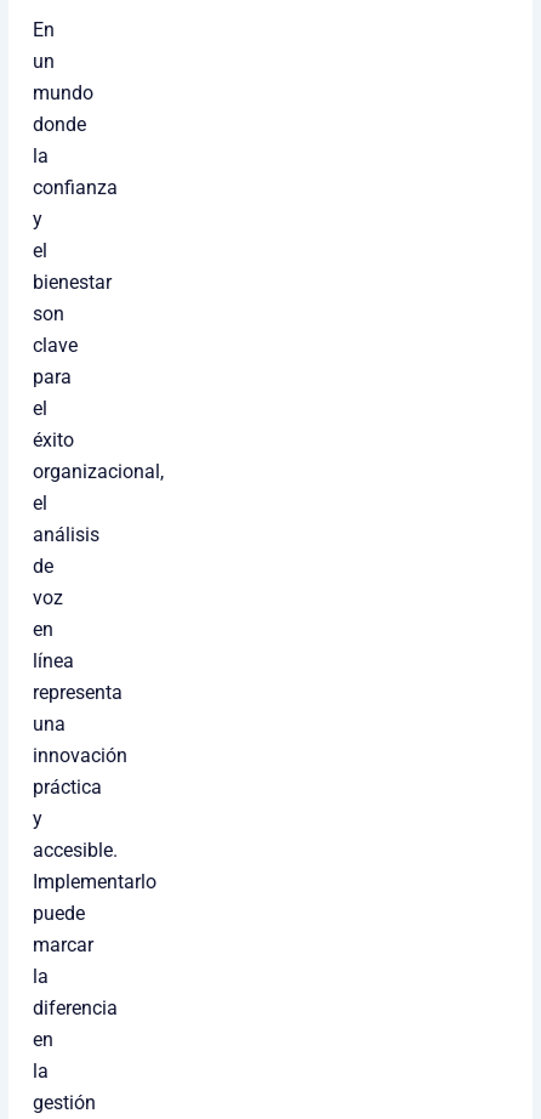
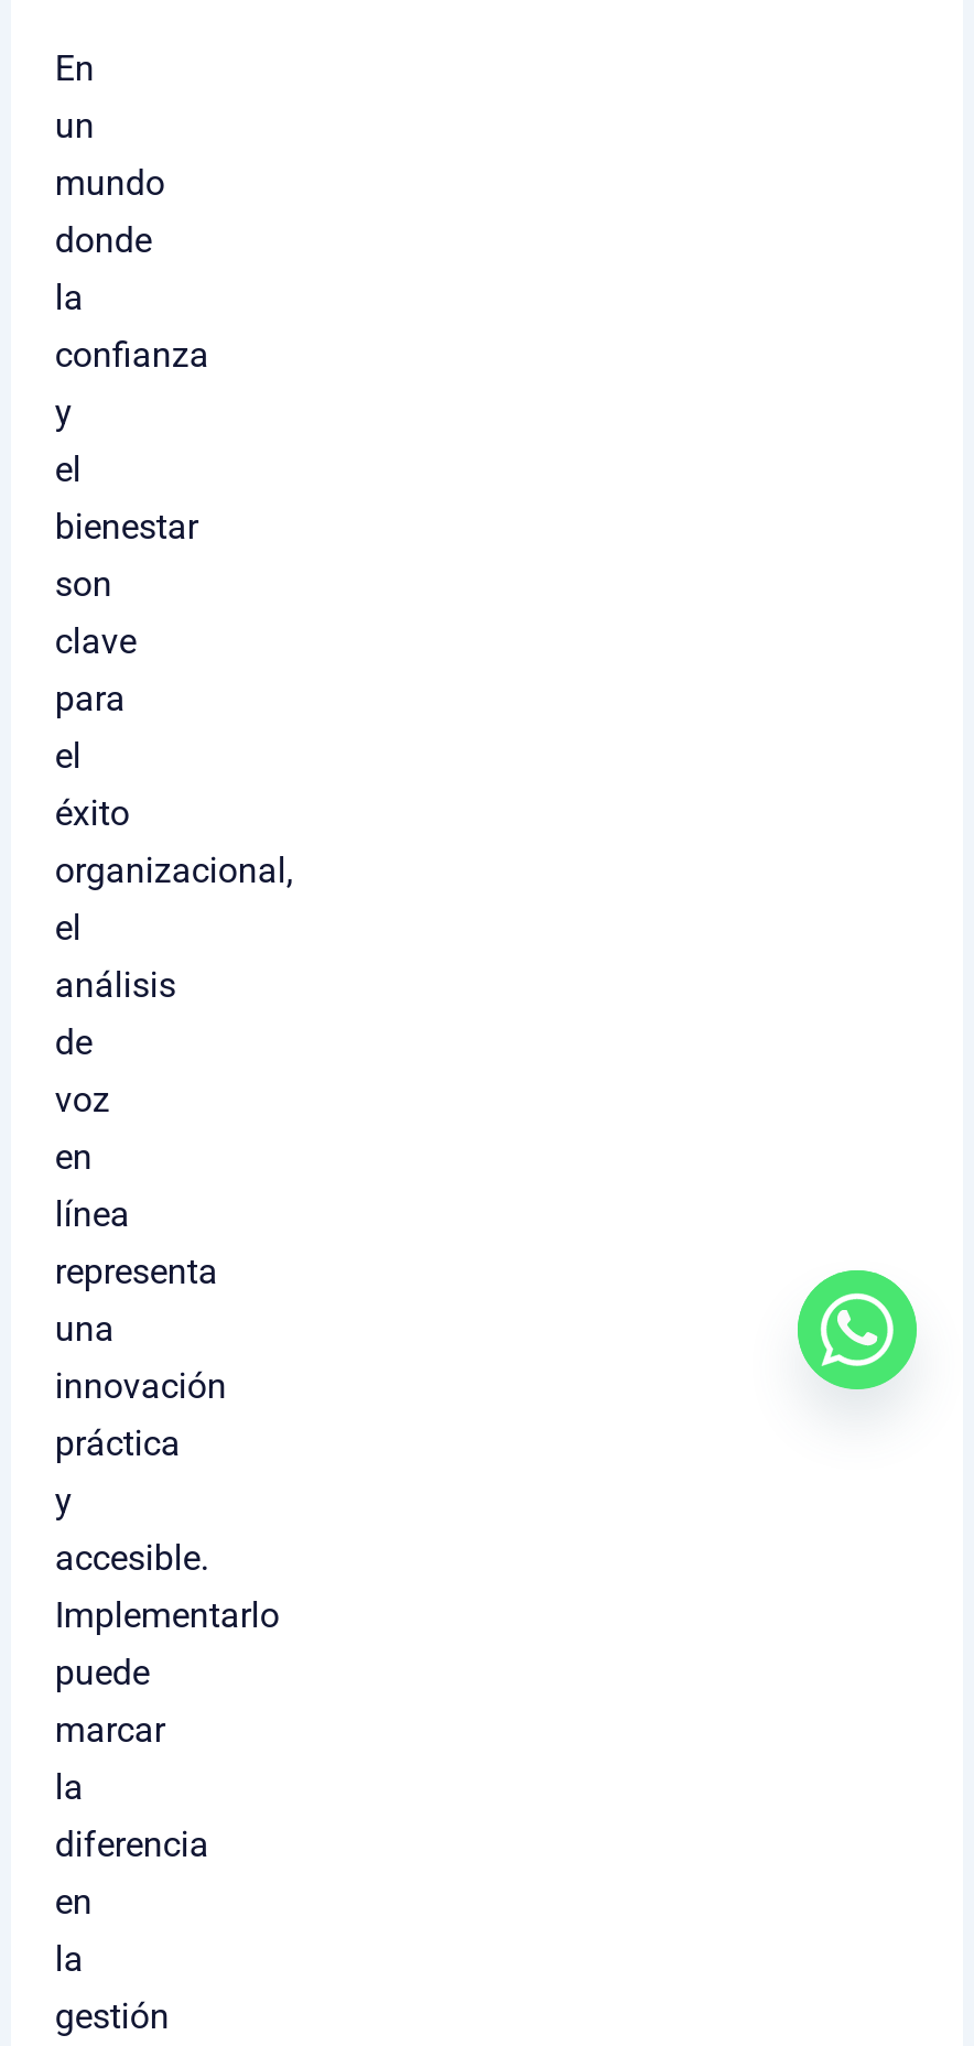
+ [image]
